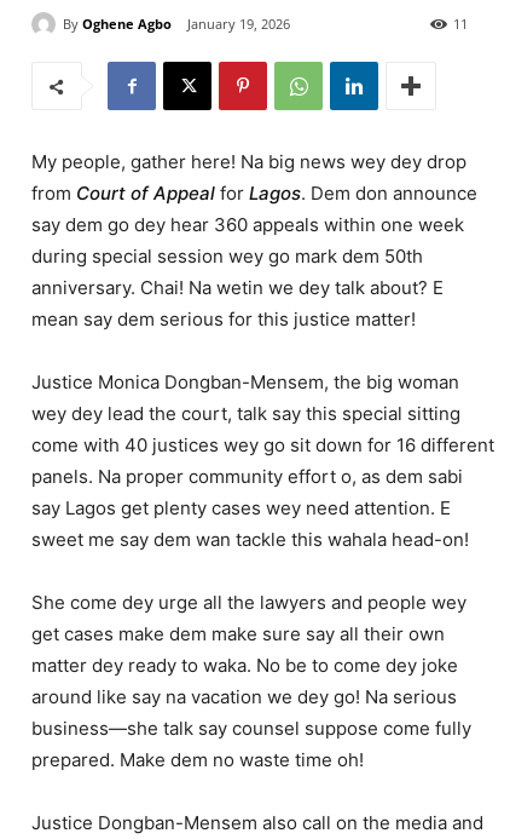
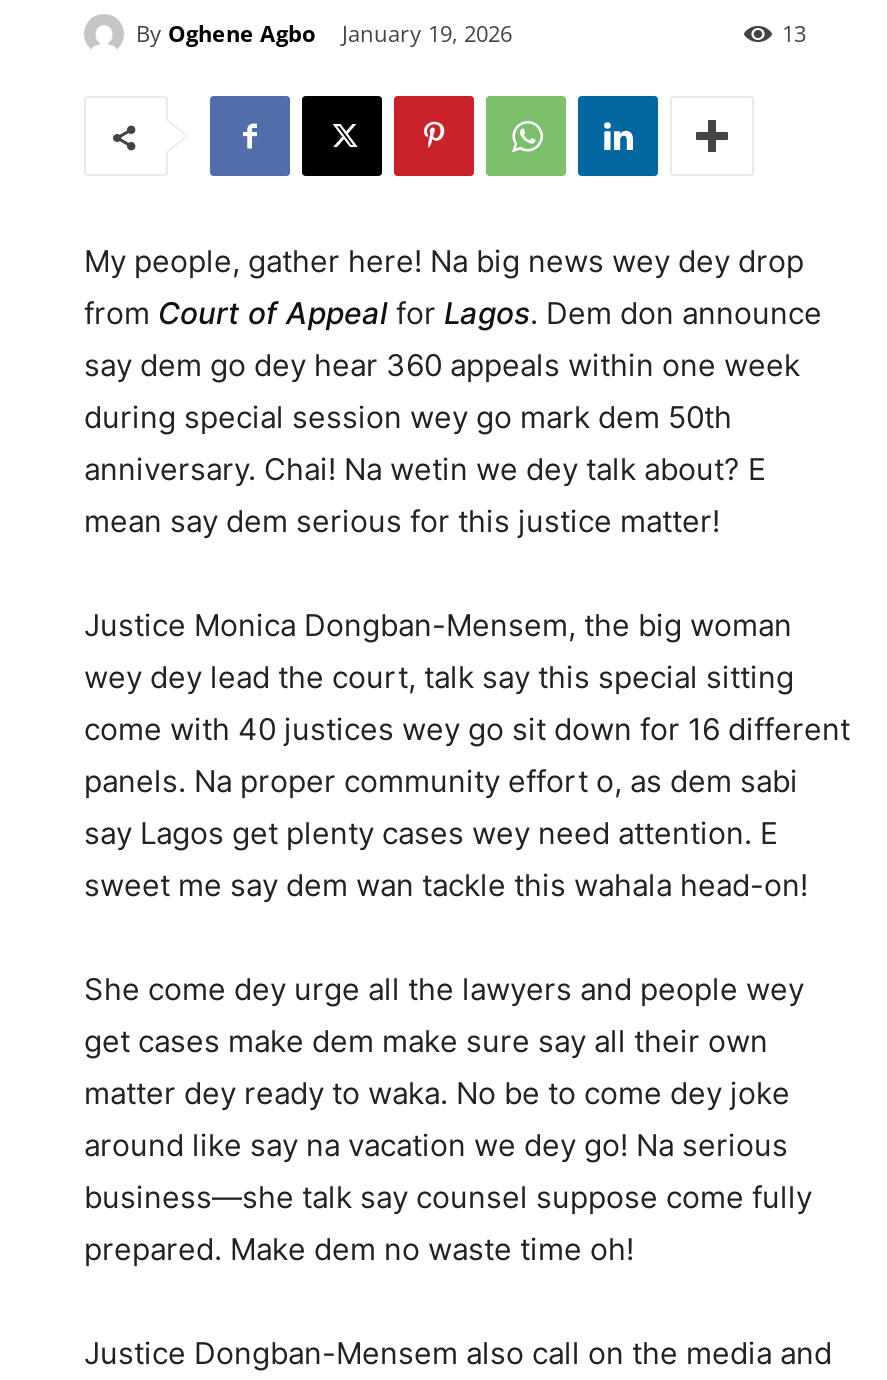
- 11
+ 13
